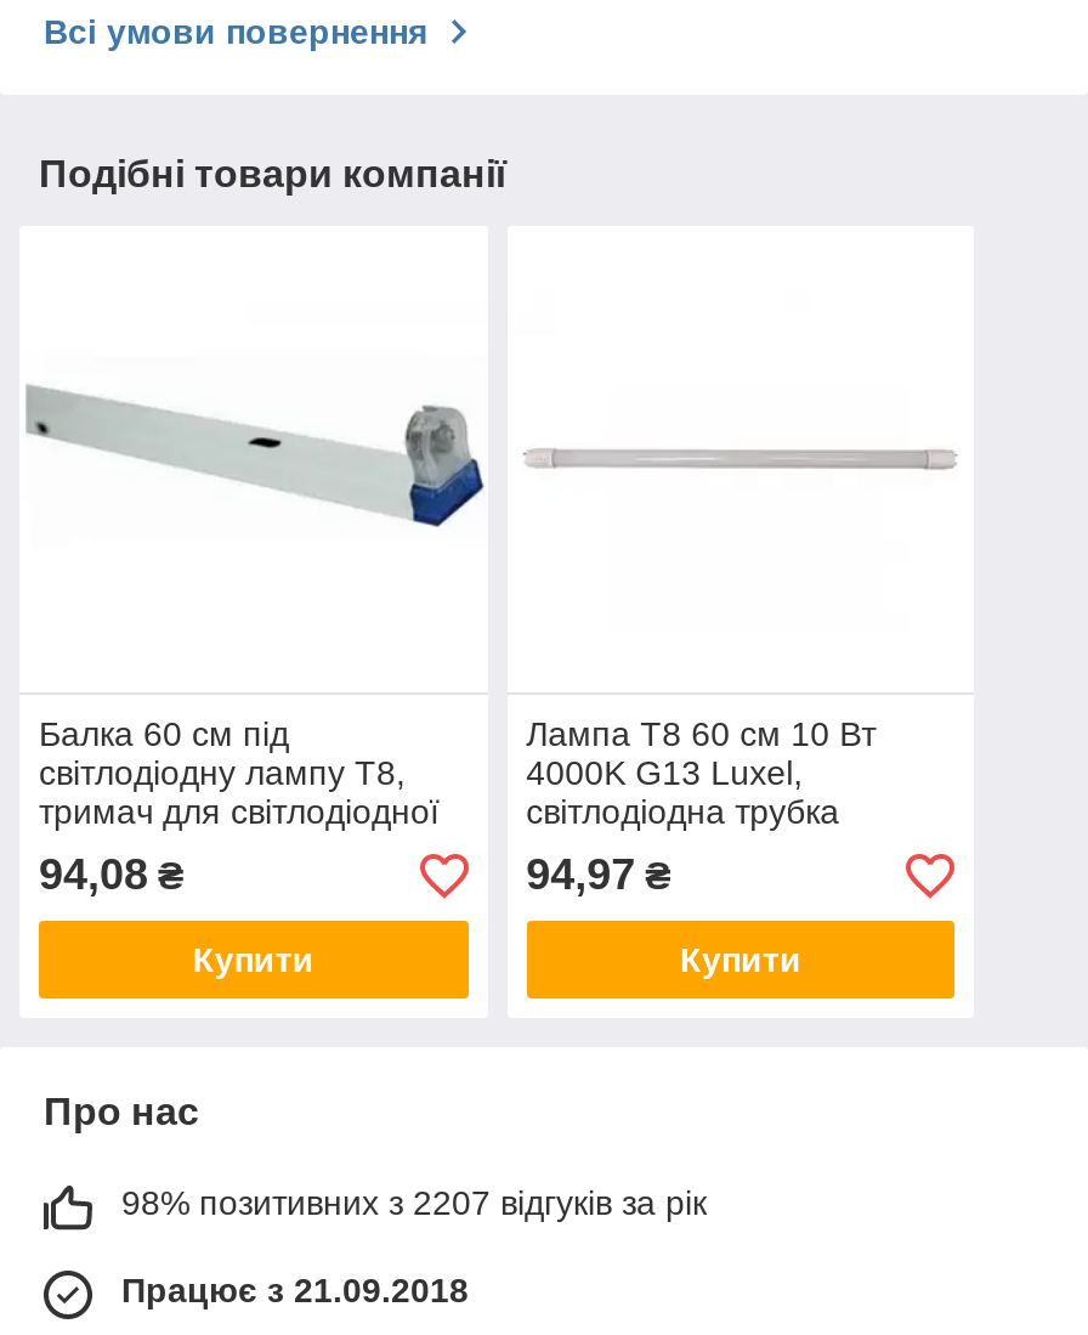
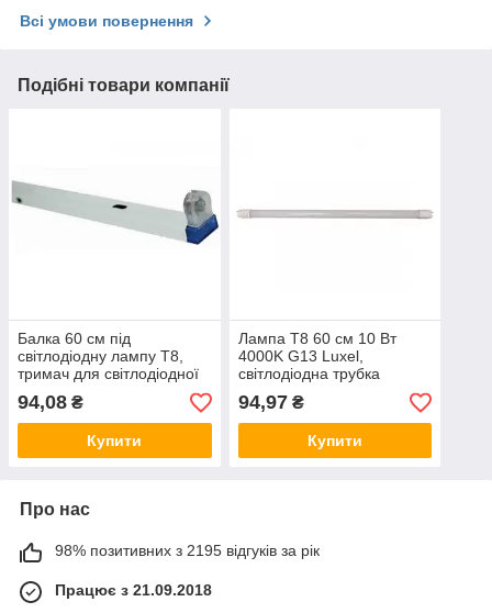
- 98% позитивних з 2207 відгуків за рік
+ 98% позитивних з 2195 відгуків за рік
